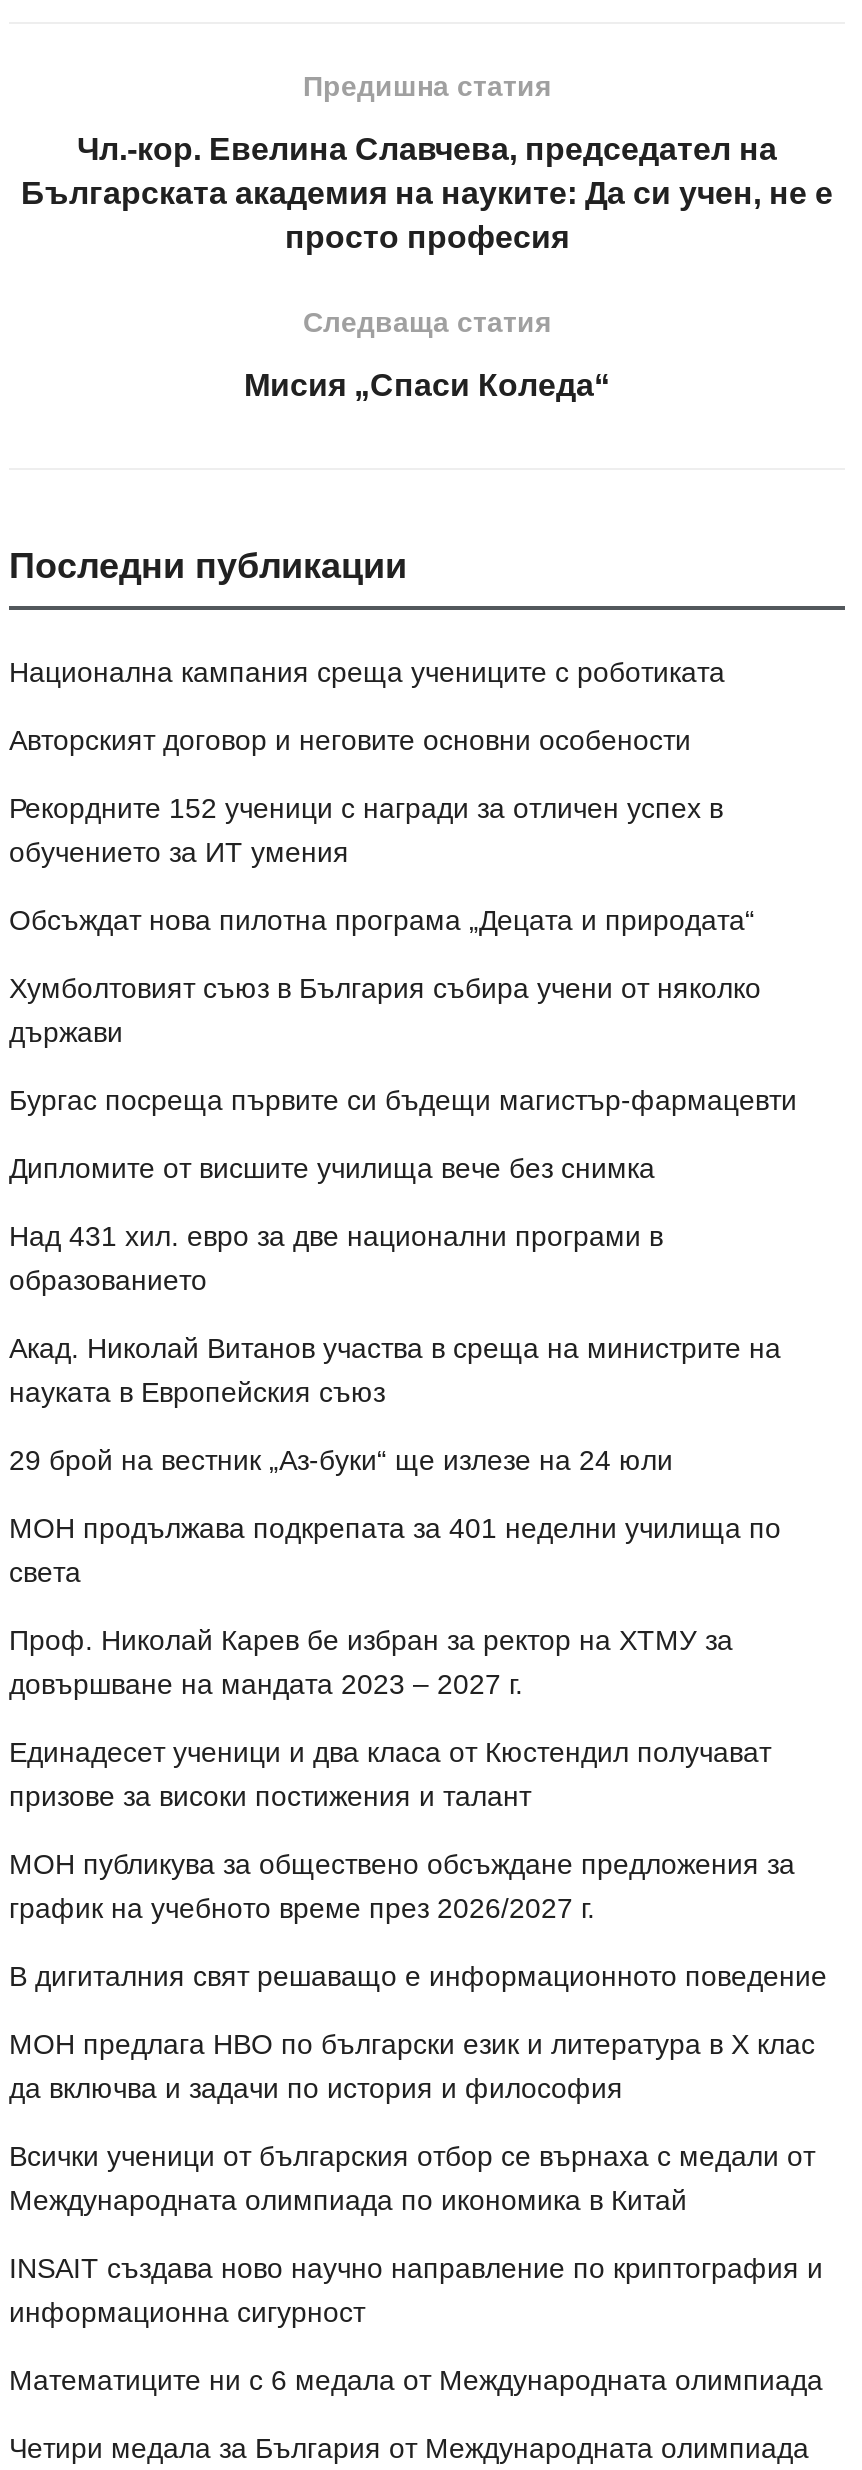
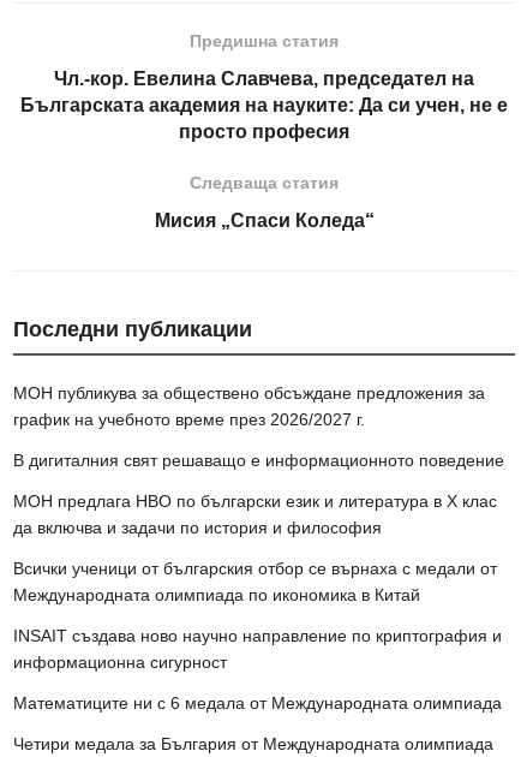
- Национална кампания среща учениците с роботиката
- Авторският договор и неговите основни особености
- Рекордните 152 ученици с награди за отличен успех в
- обучението за ИТ умения
- Обсъждат нова пилотна програма „Децата и природата“
- Хумболтовият съюз в България събира учени от няколко
- държави
- Бургас посреща първите си бъдещи магистър-фармацевти
- Дипломите от висшите училища вече без снимка
- Над 431 хил. евро за две национални програми в
- образованието
- Акад. Николай Витанов участва в среща на министрите на
- науката в Европейския съюз
- 29 брой на вестник „Аз-буки“ ще излезе на 24 юли
- МОН продължава подкрепата за 401 неделни училища по
- света
- Проф. Николай Карев бе избран за ректор на ХТМУ за
- довършване на мандата 2023 – 2027 г.
- Единадесет ученици и два класа от Кюстендил получават
- призове за високи постижения и талант
